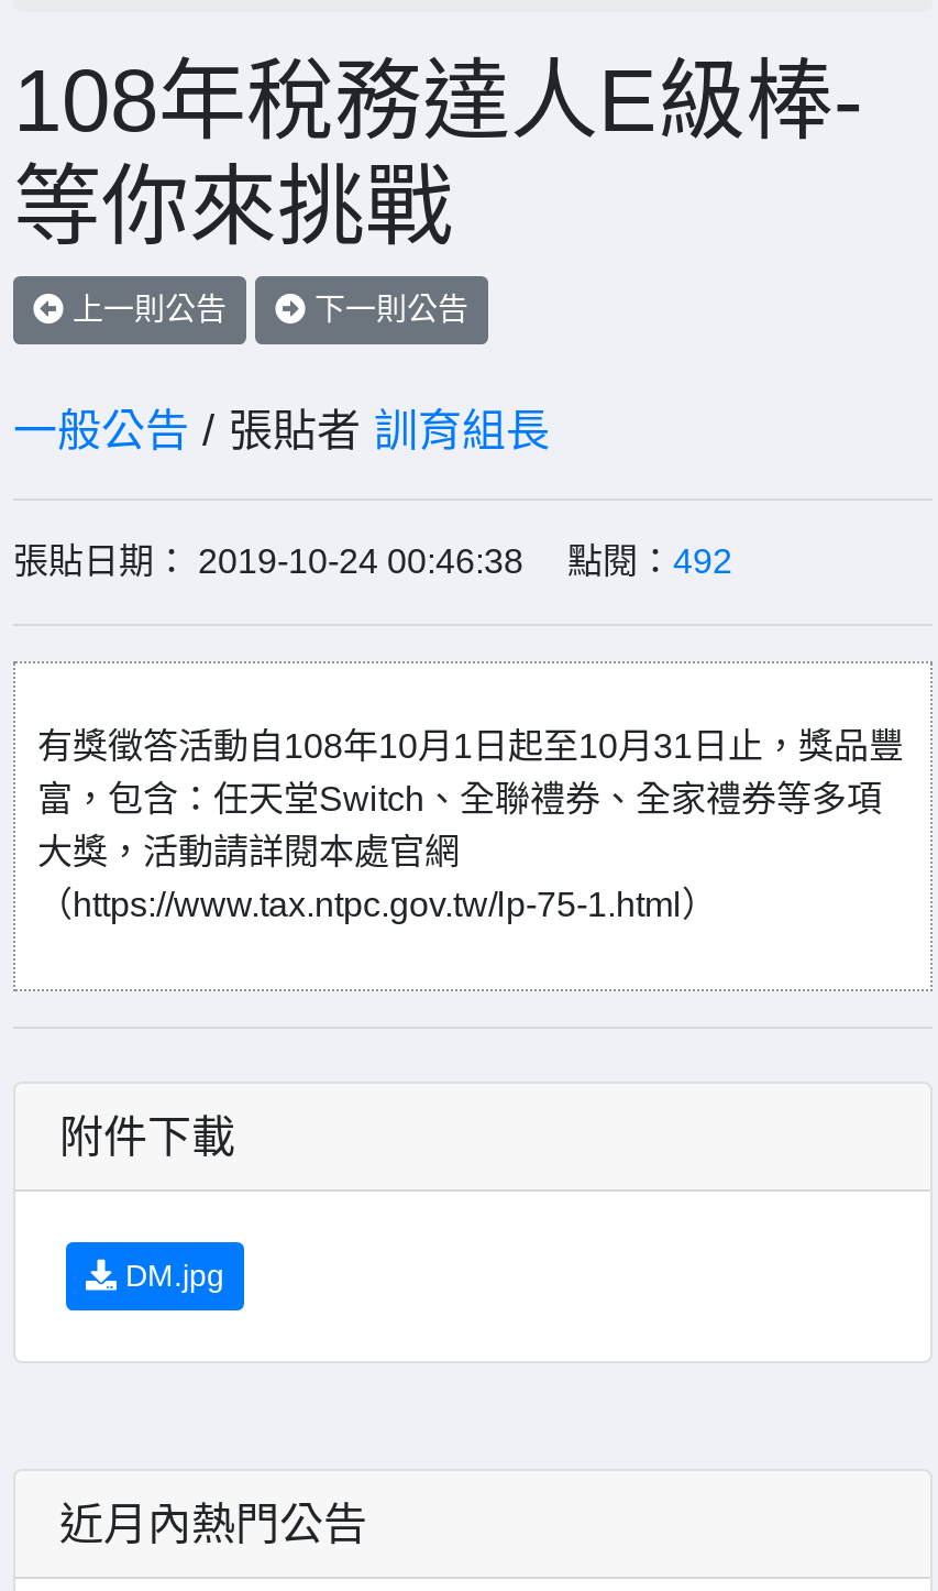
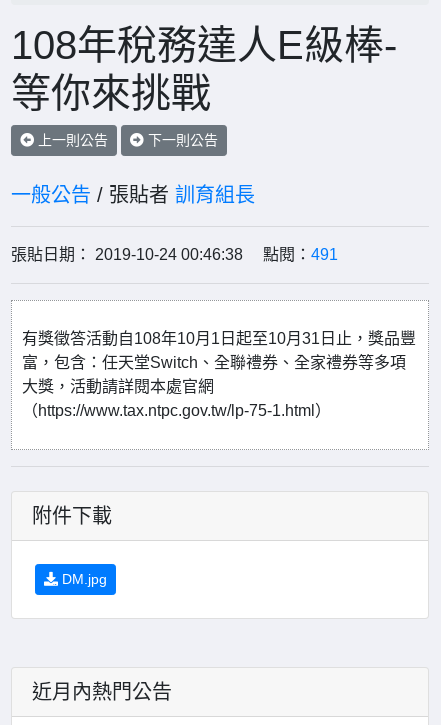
- 張貼日期： 2019-10-24 00:46:38 點閱：492
+ 張貼日期： 2019-10-24 00:46:38 點閱：491
